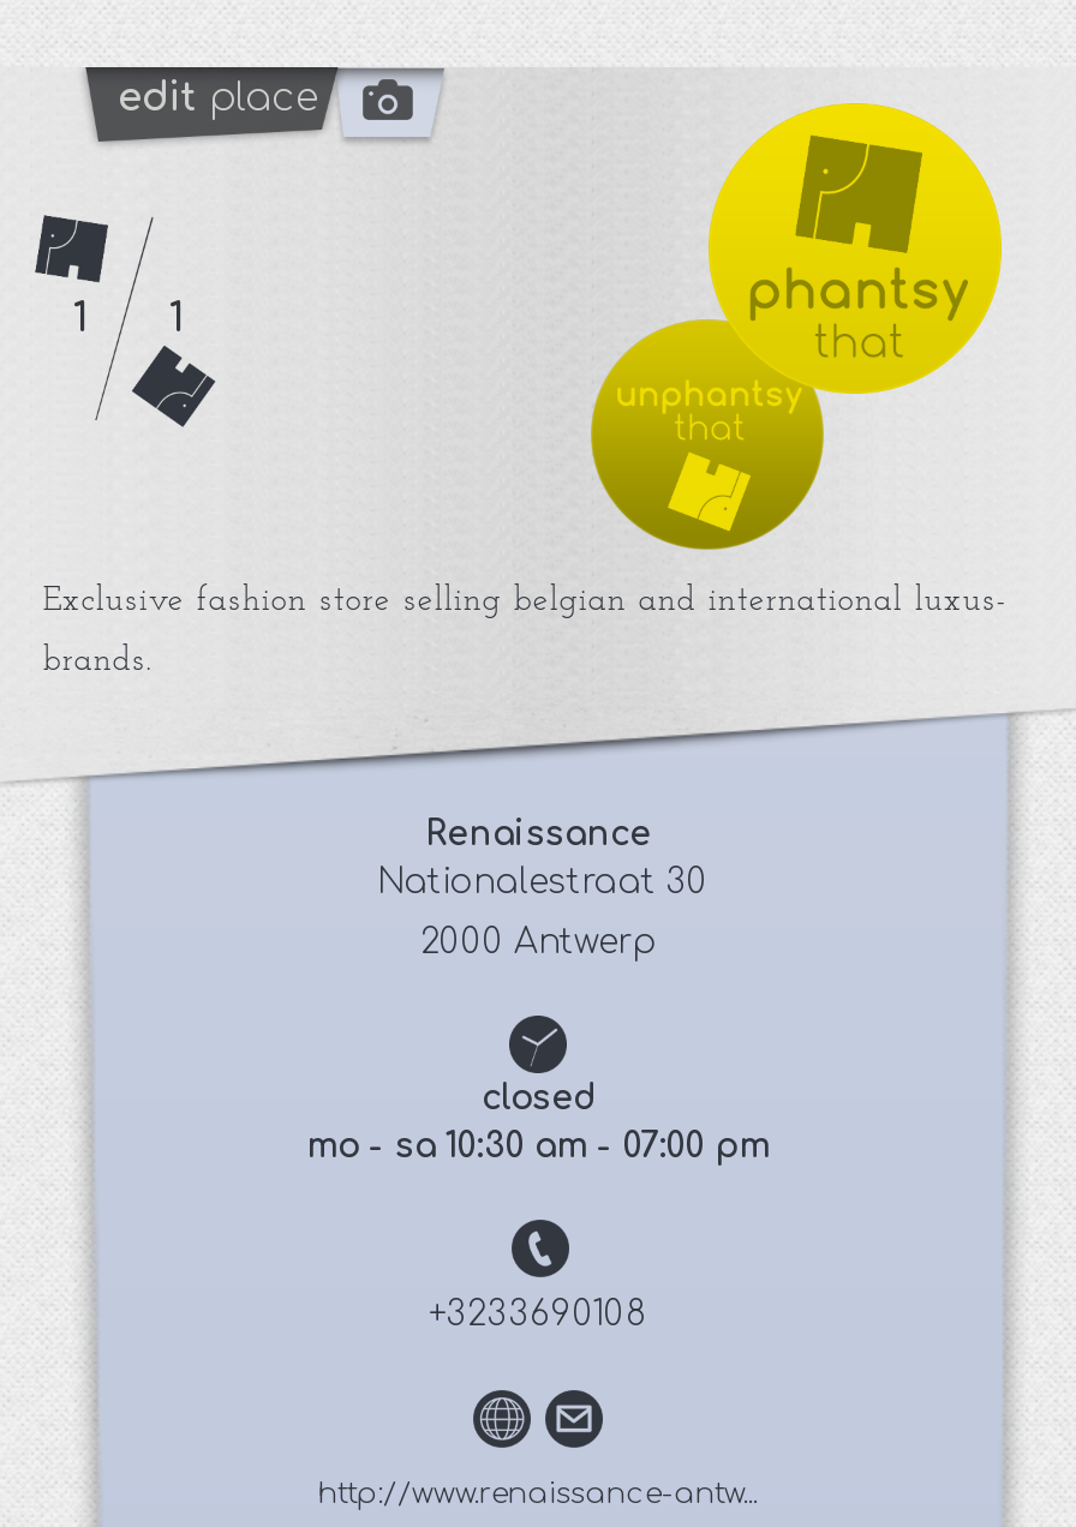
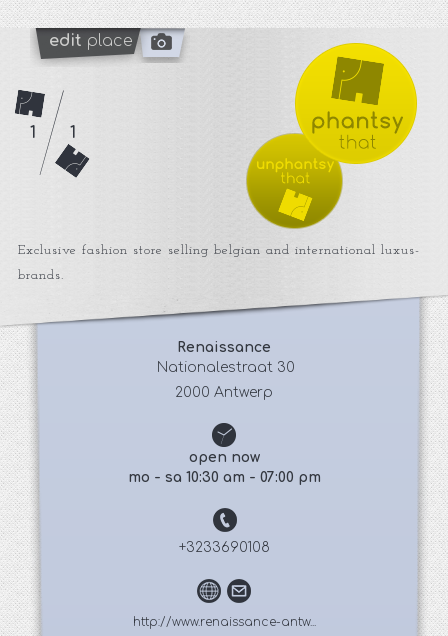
- closed
+ open now
